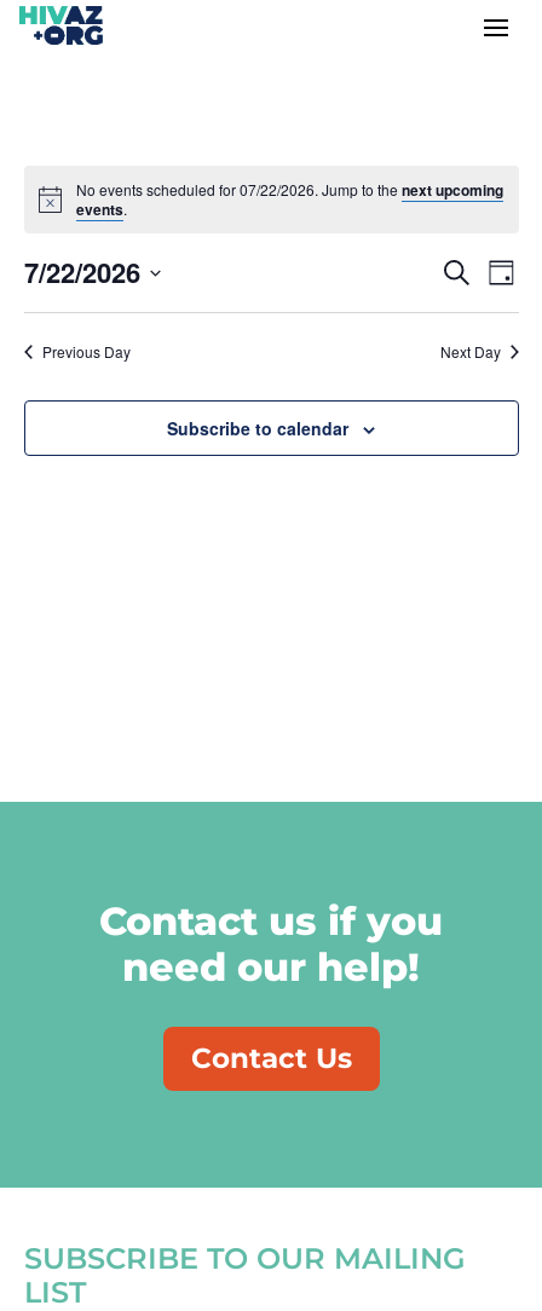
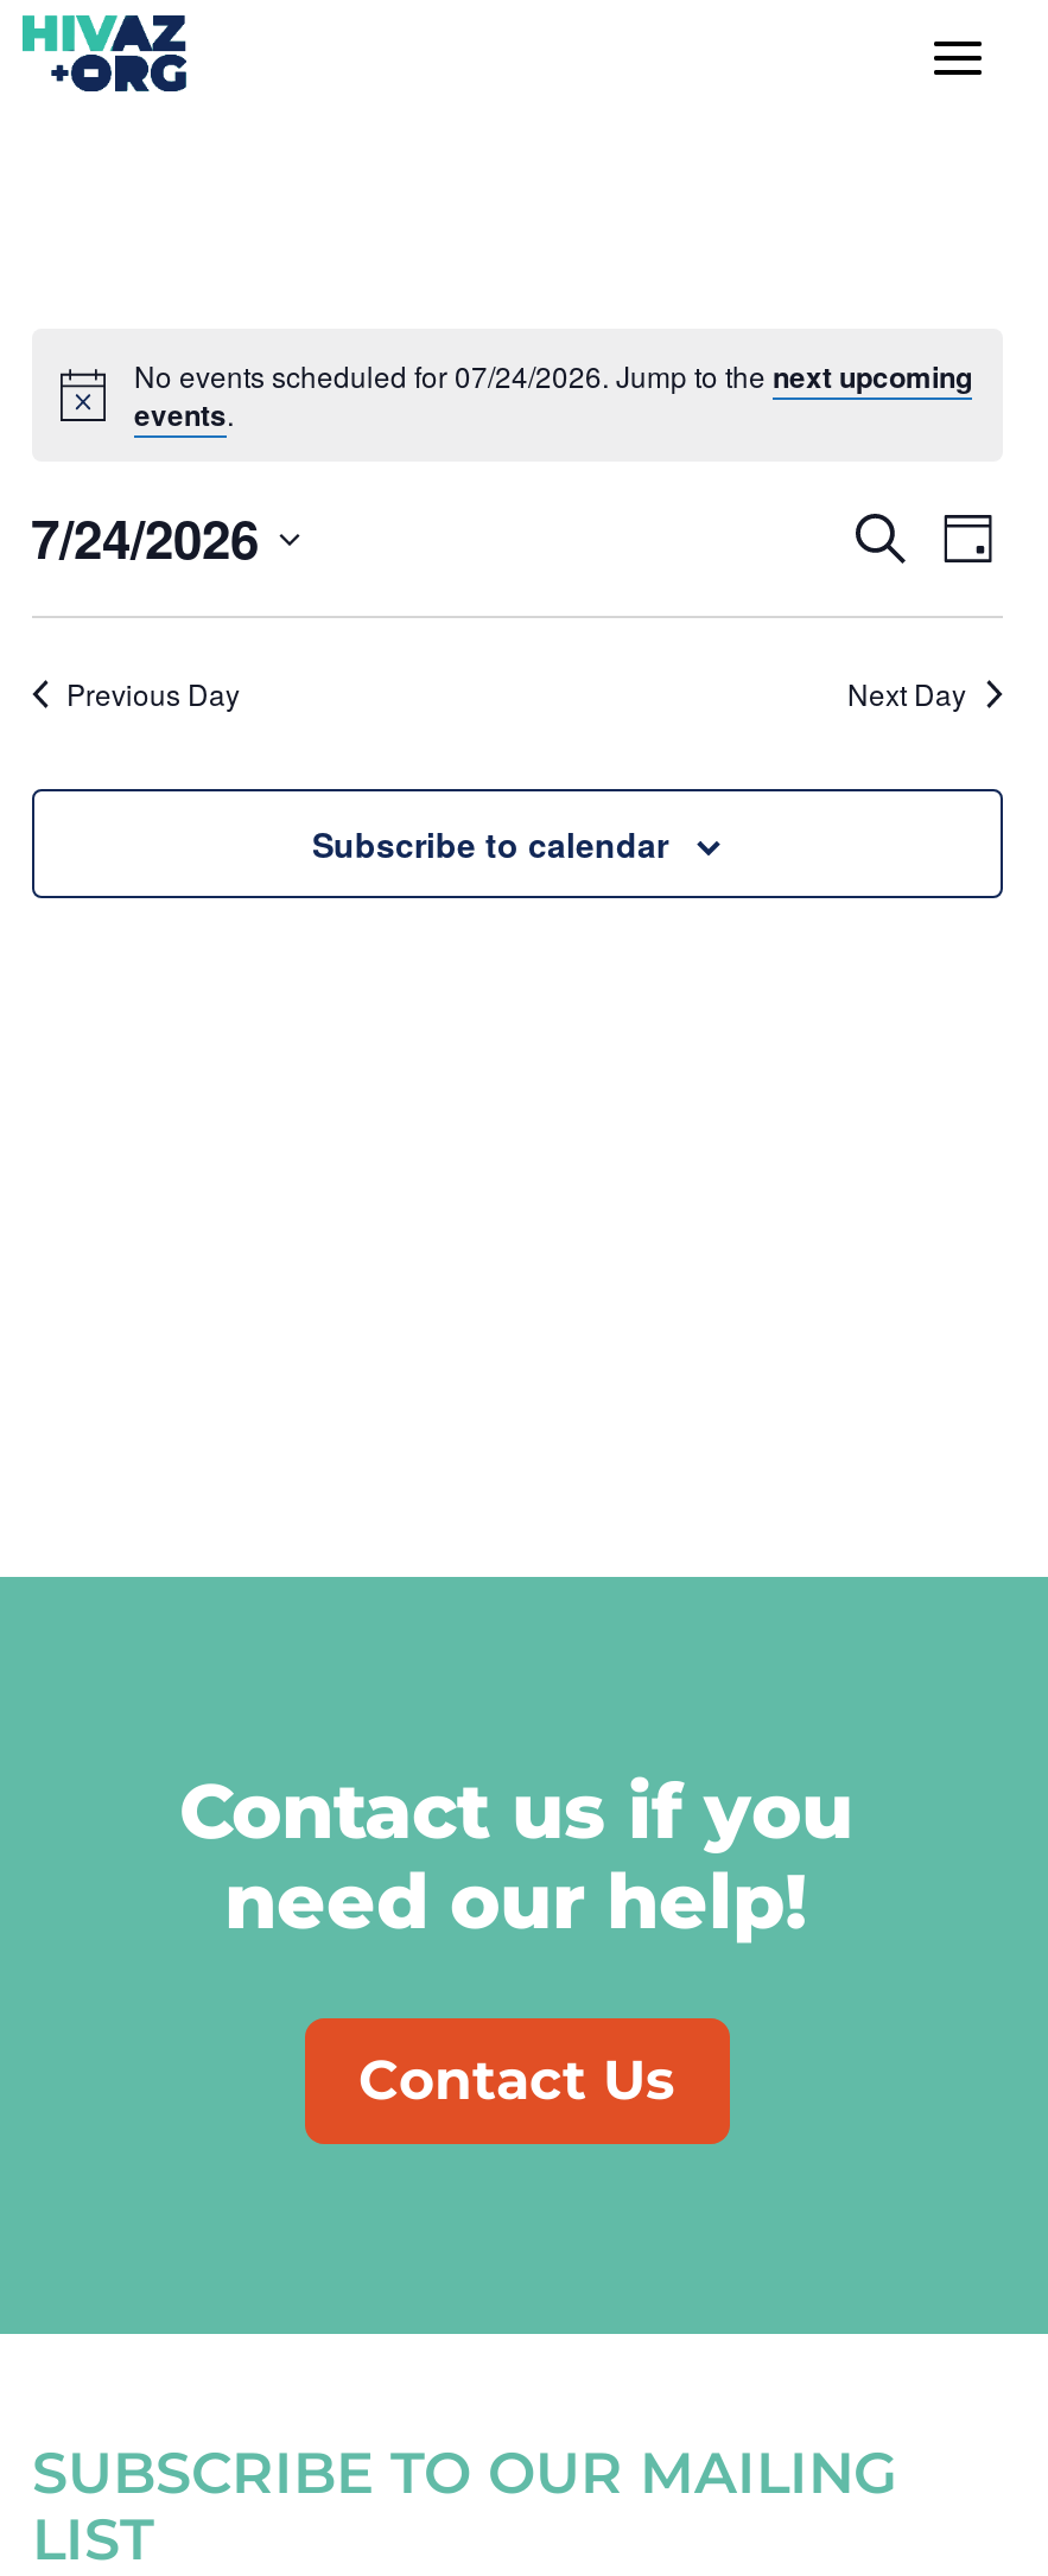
- No events scheduled for 07/22/2026. Jump to the next upcoming
+ No events scheduled for 07/24/2026. Jump to the next upcoming

- 7/22/2026
+ 7/24/2026
